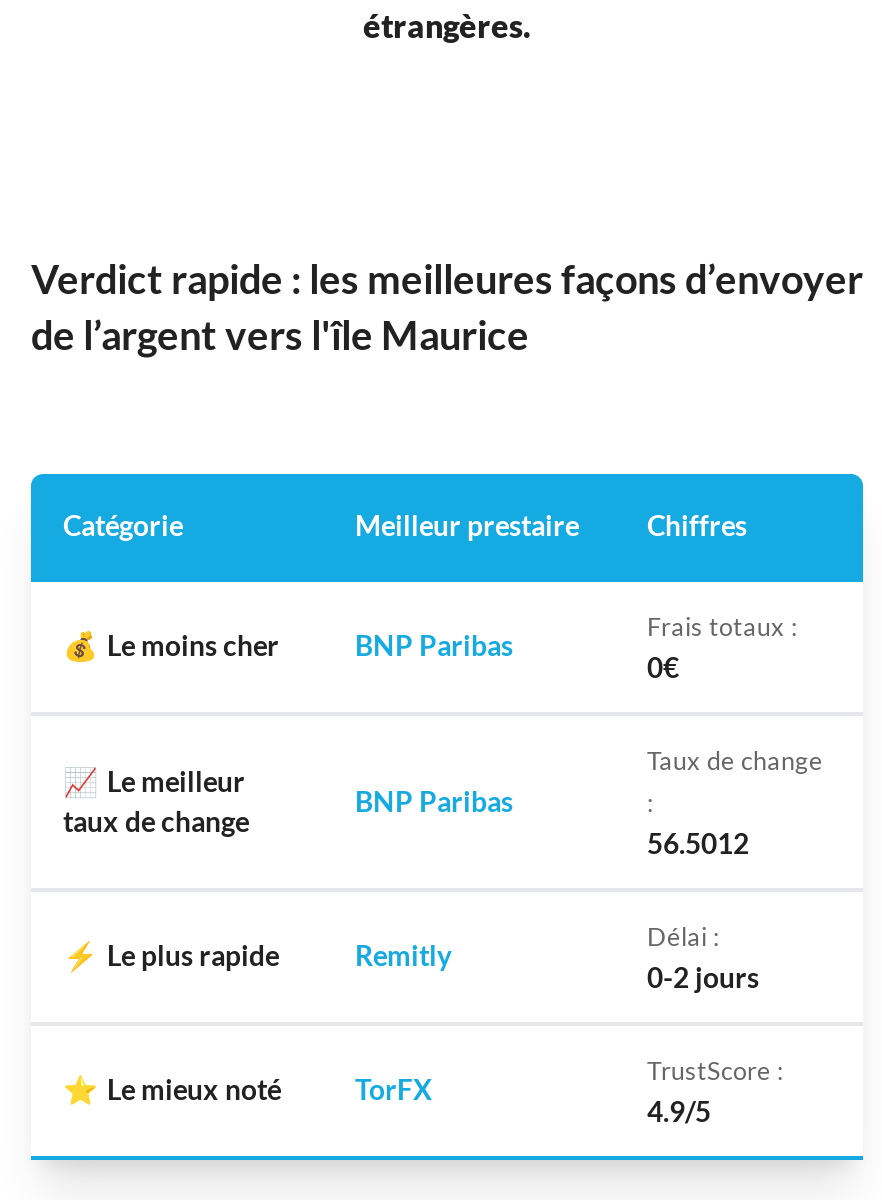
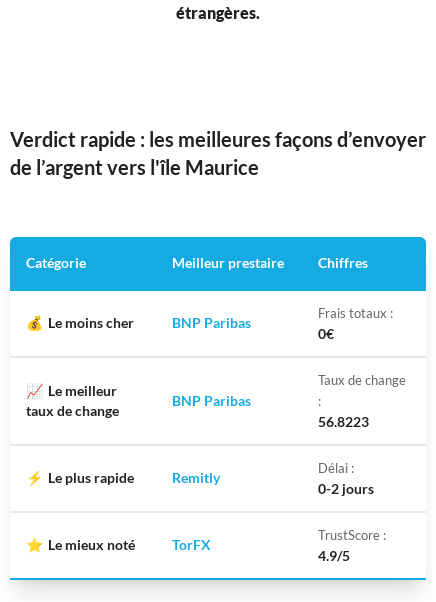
- 56.5012
+ 56.8223
